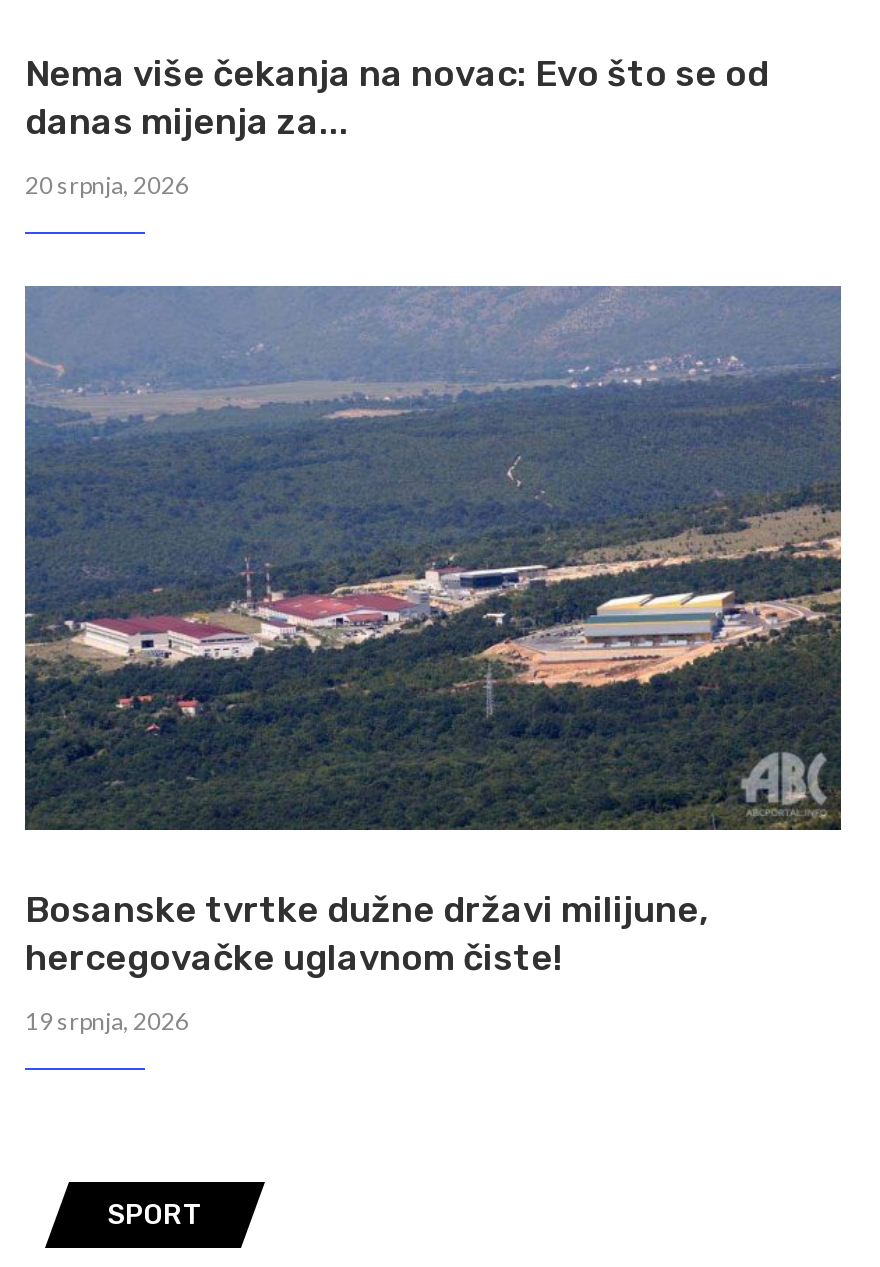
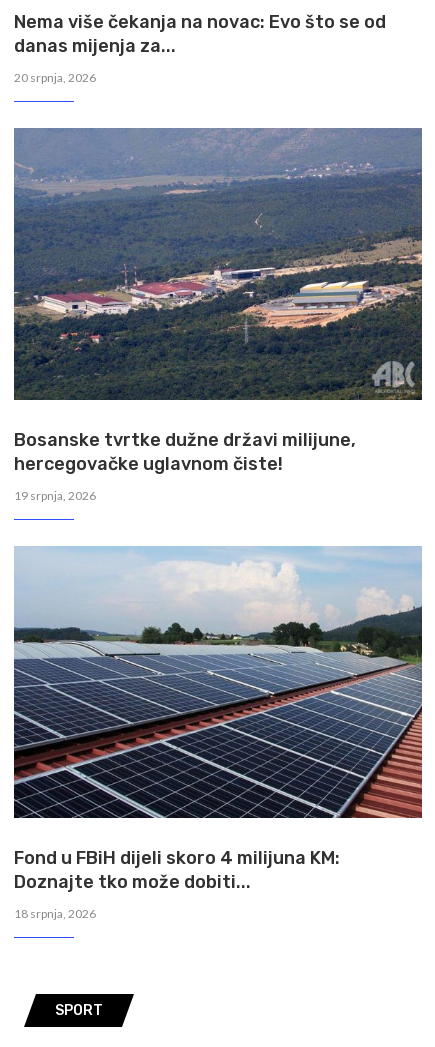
+ [image]
+ Fond u FBiH dijeli skoro 4 milijuna KM:
+ Doznajte tko može dobiti...
+ 18 srpnja, 2026
